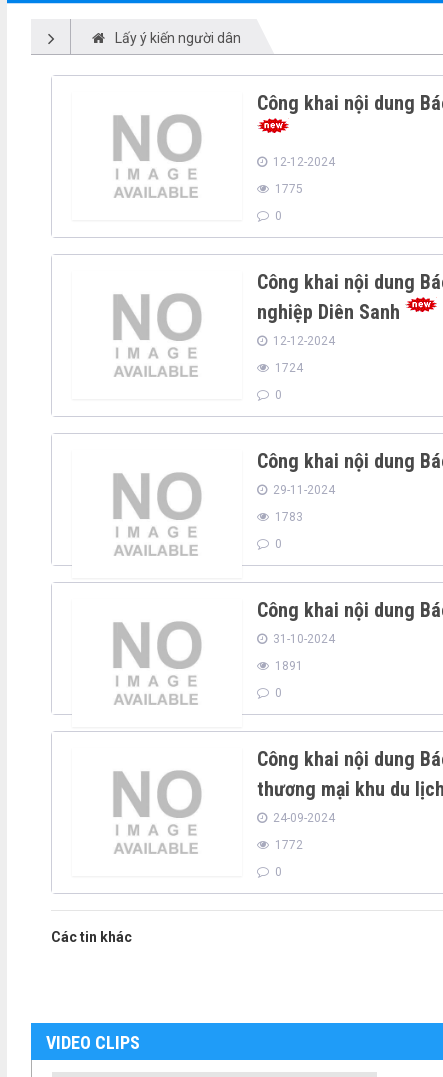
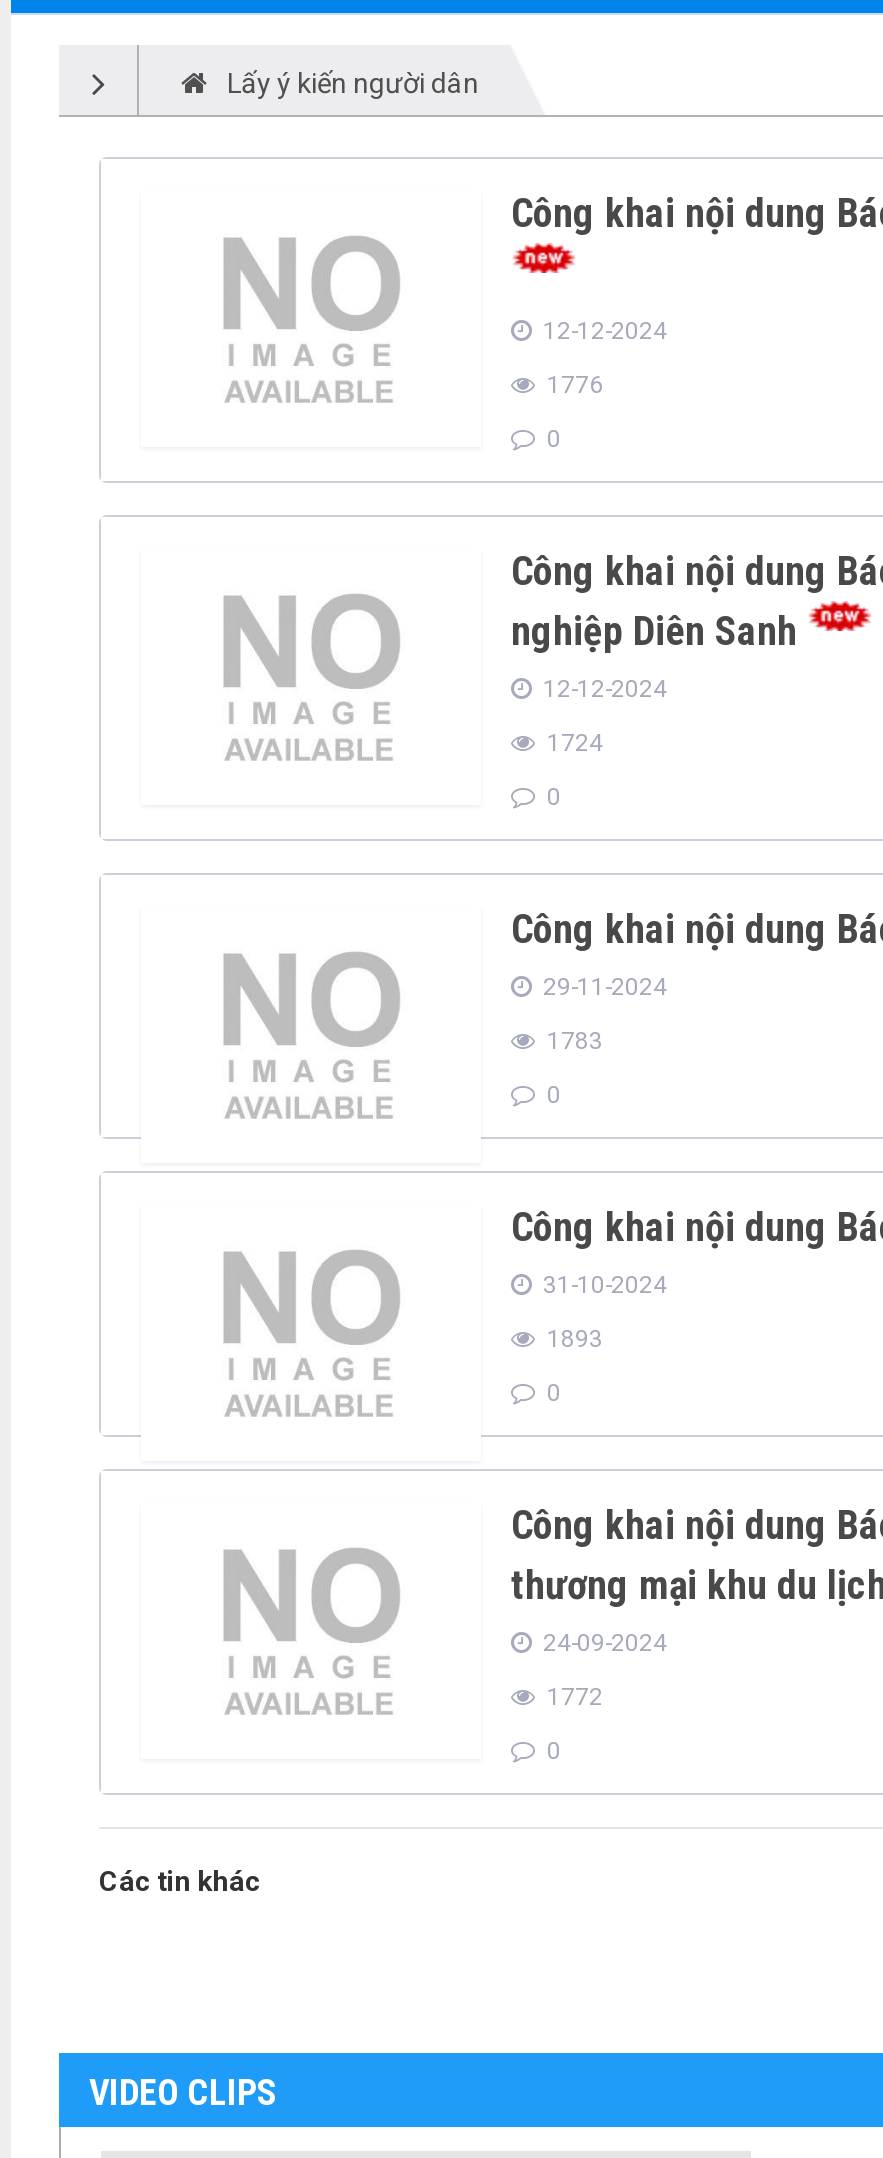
- 1775
+ 1776

- 1891
+ 1893
